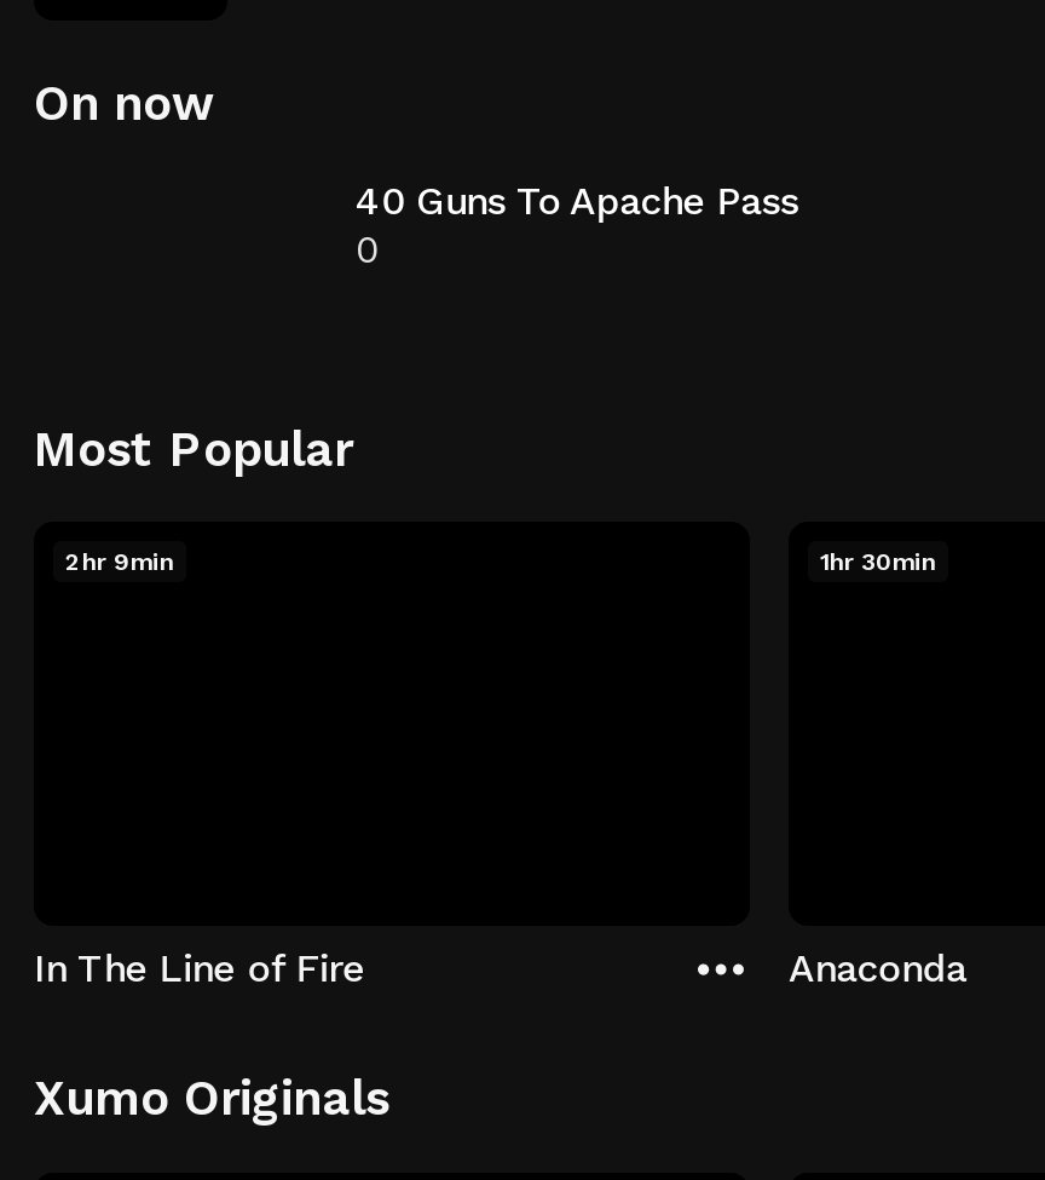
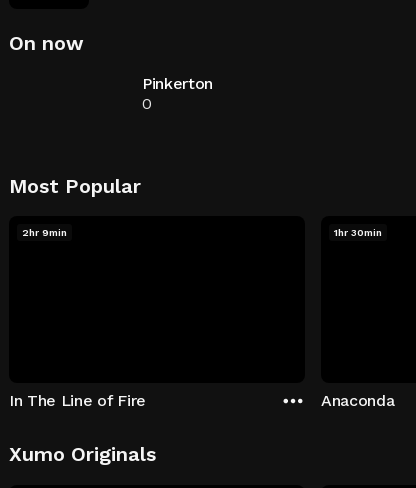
- 40 Guns To Apache Pass
+ Pinkerton
